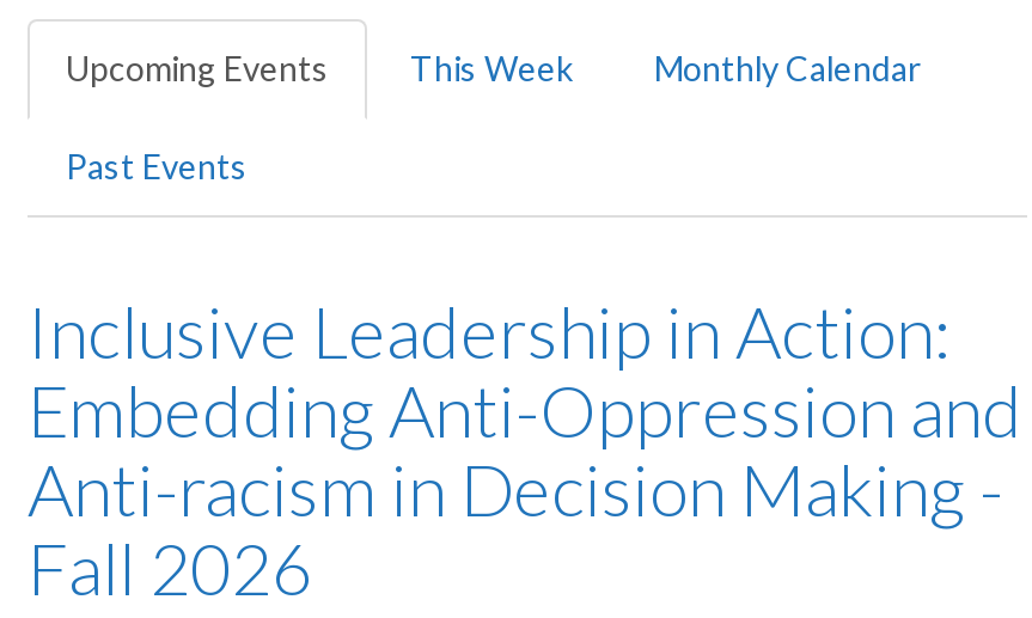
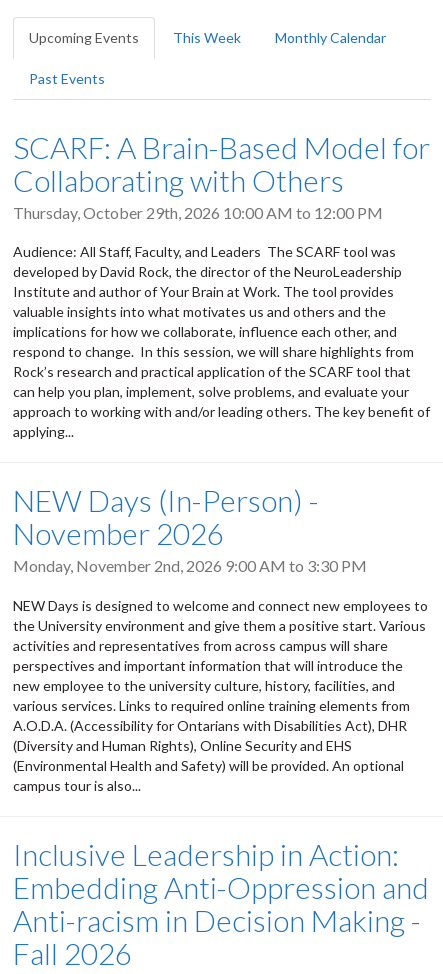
+ SCARF: A Brain-Based Model for
+ Collaborating with Others
+ Thursday, October 29th, 2026 10:00 AM to 12:00 PM
+ Audience: All Staff, Faculty, and Leaders The SCARF tool was
+ developed by David Rock, the director of the NeuroLeadership
+ Institute and author of Your Brain at Work. The tool provides
+ valuable insights into what motivates us and others and the
+ implications for how we collaborate, influence each other, and
+ respond to change. In this session, we will share highlights from
+ Rock’s research and practical application of the SCARF tool that
+ can help you plan, implement, solve problems, and evaluate your
+ approach to working with and/or leading others. The key benefit of
+ applying...
+ NEW Days (In-Person) -
+ November 2026
+ Monday, November 2nd, 2026 9:00 AM to 3:30 PM
+ NEW Days is designed to welcome and connect new employees to
+ the University environment and give them a positive start. Various
+ activities and representatives from across campus will share
+ perspectives and important information that will introduce the
+ new employee to the university culture, history, facilities, and
+ various services. Links to required online training elements from
+ A.O.D.A. (Accessibility for Ontarians with Disabilities Act), DHR
+ (Diversity and Human Rights), Online Security and EHS
+ (Environmental Health and Safety) will be provided. An optional
+ campus tour is also...
